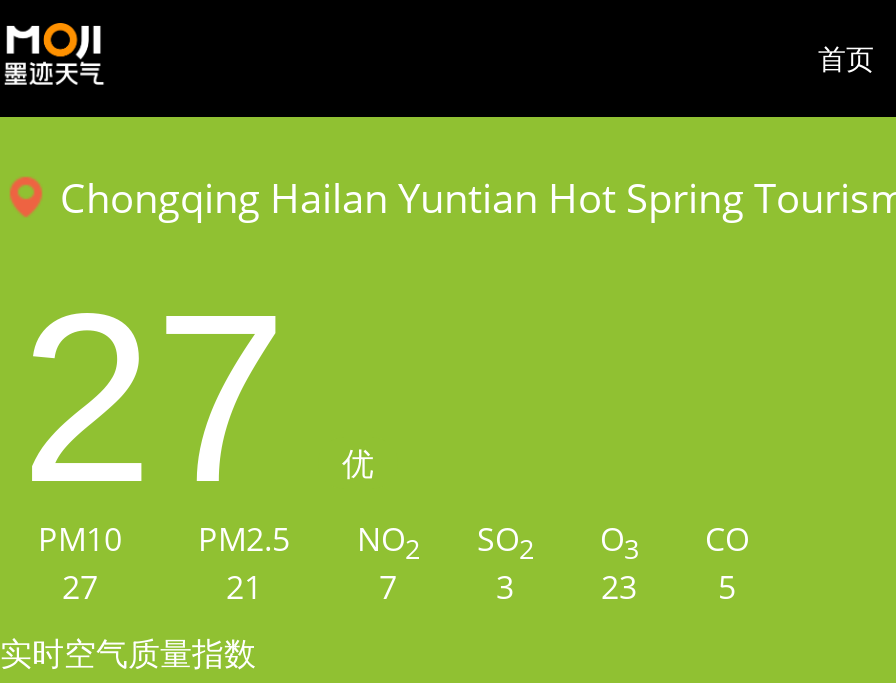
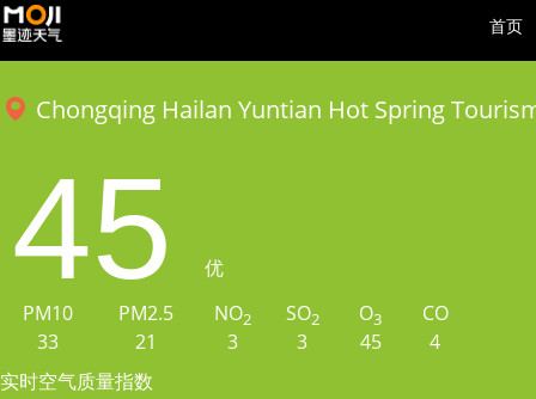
- 27 优
+ 45 优

- 27
+ 33

- 7
+ 3

- 23
+ 45

- 5
+ 4
